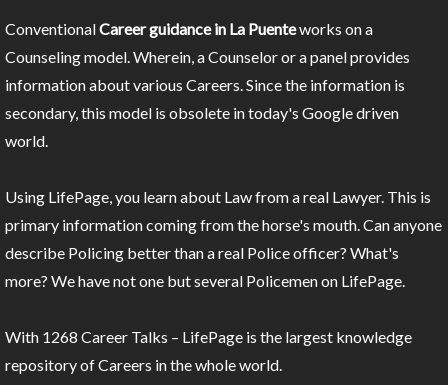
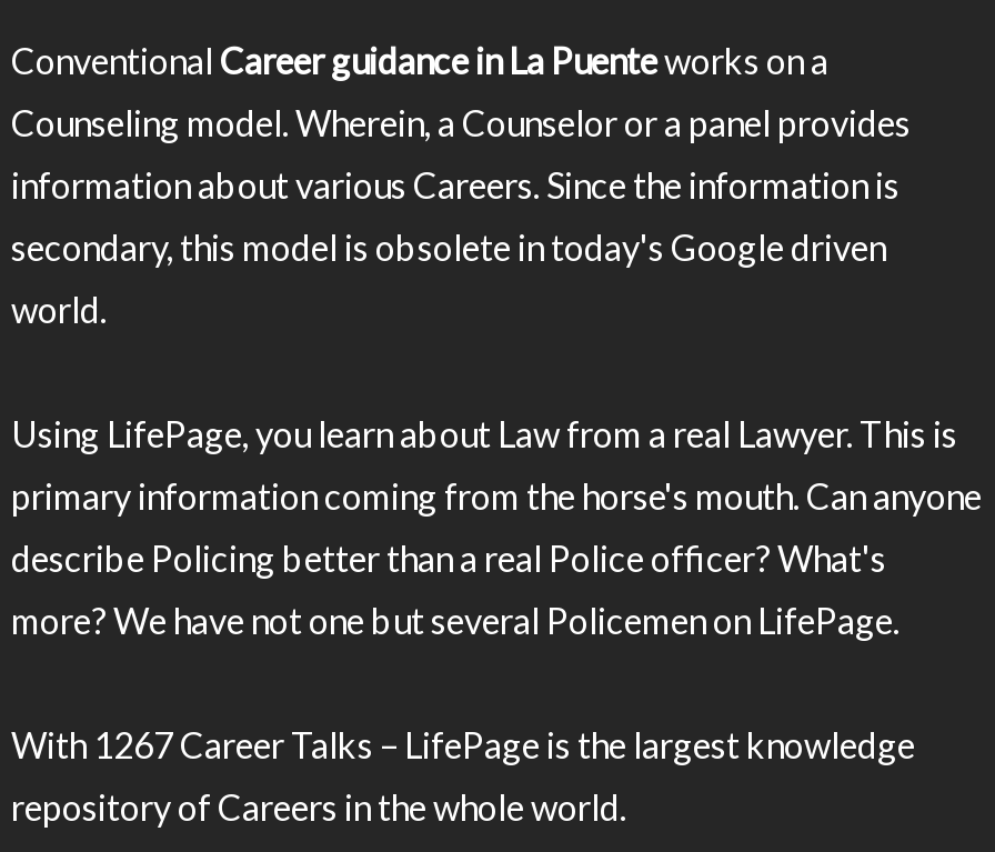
- With 1268 Career Talks – LifePage is the largest knowledge
+ With 1267 Career Talks – LifePage is the largest knowledge
